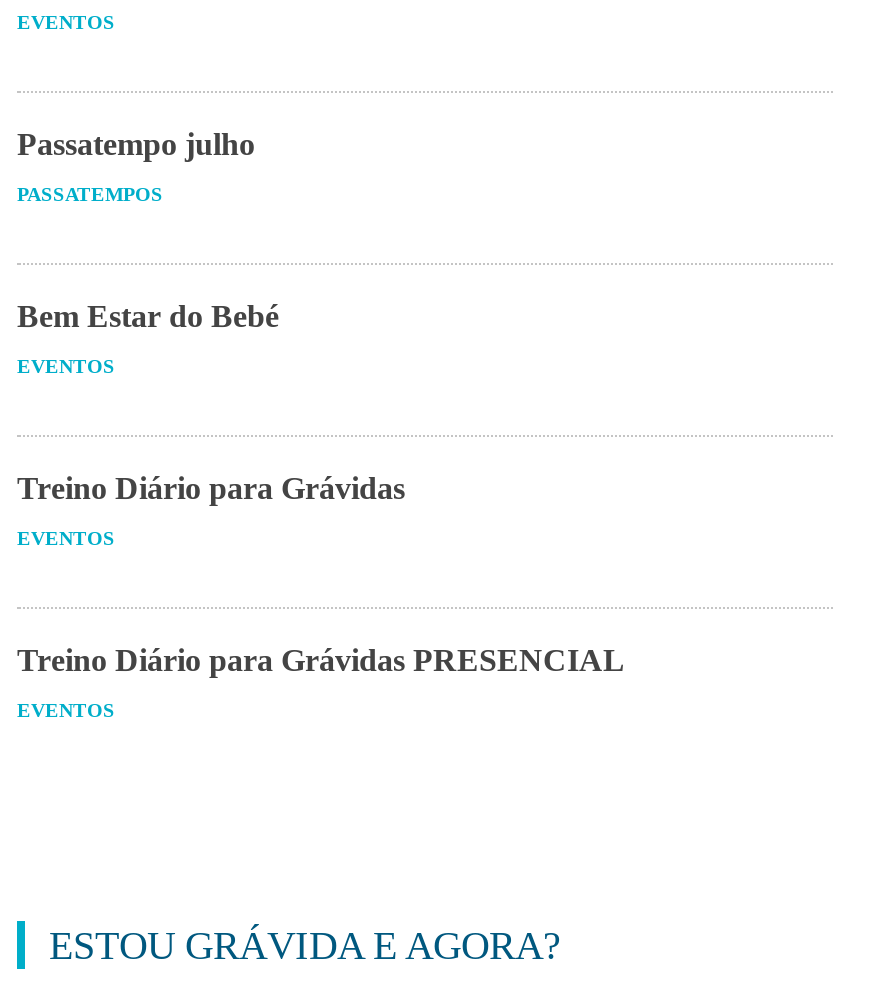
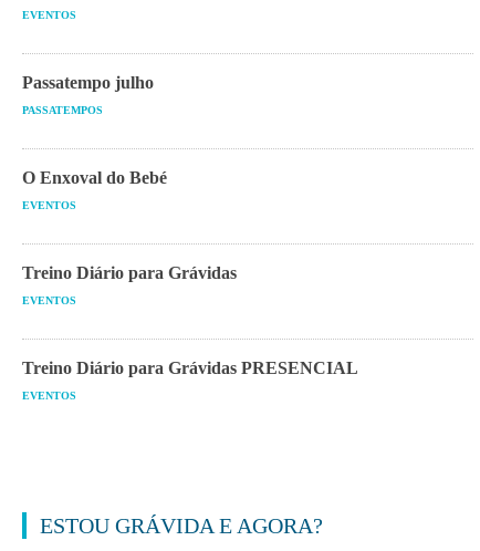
- Bem Estar do Bebé
+ O Enxoval do Bebé
